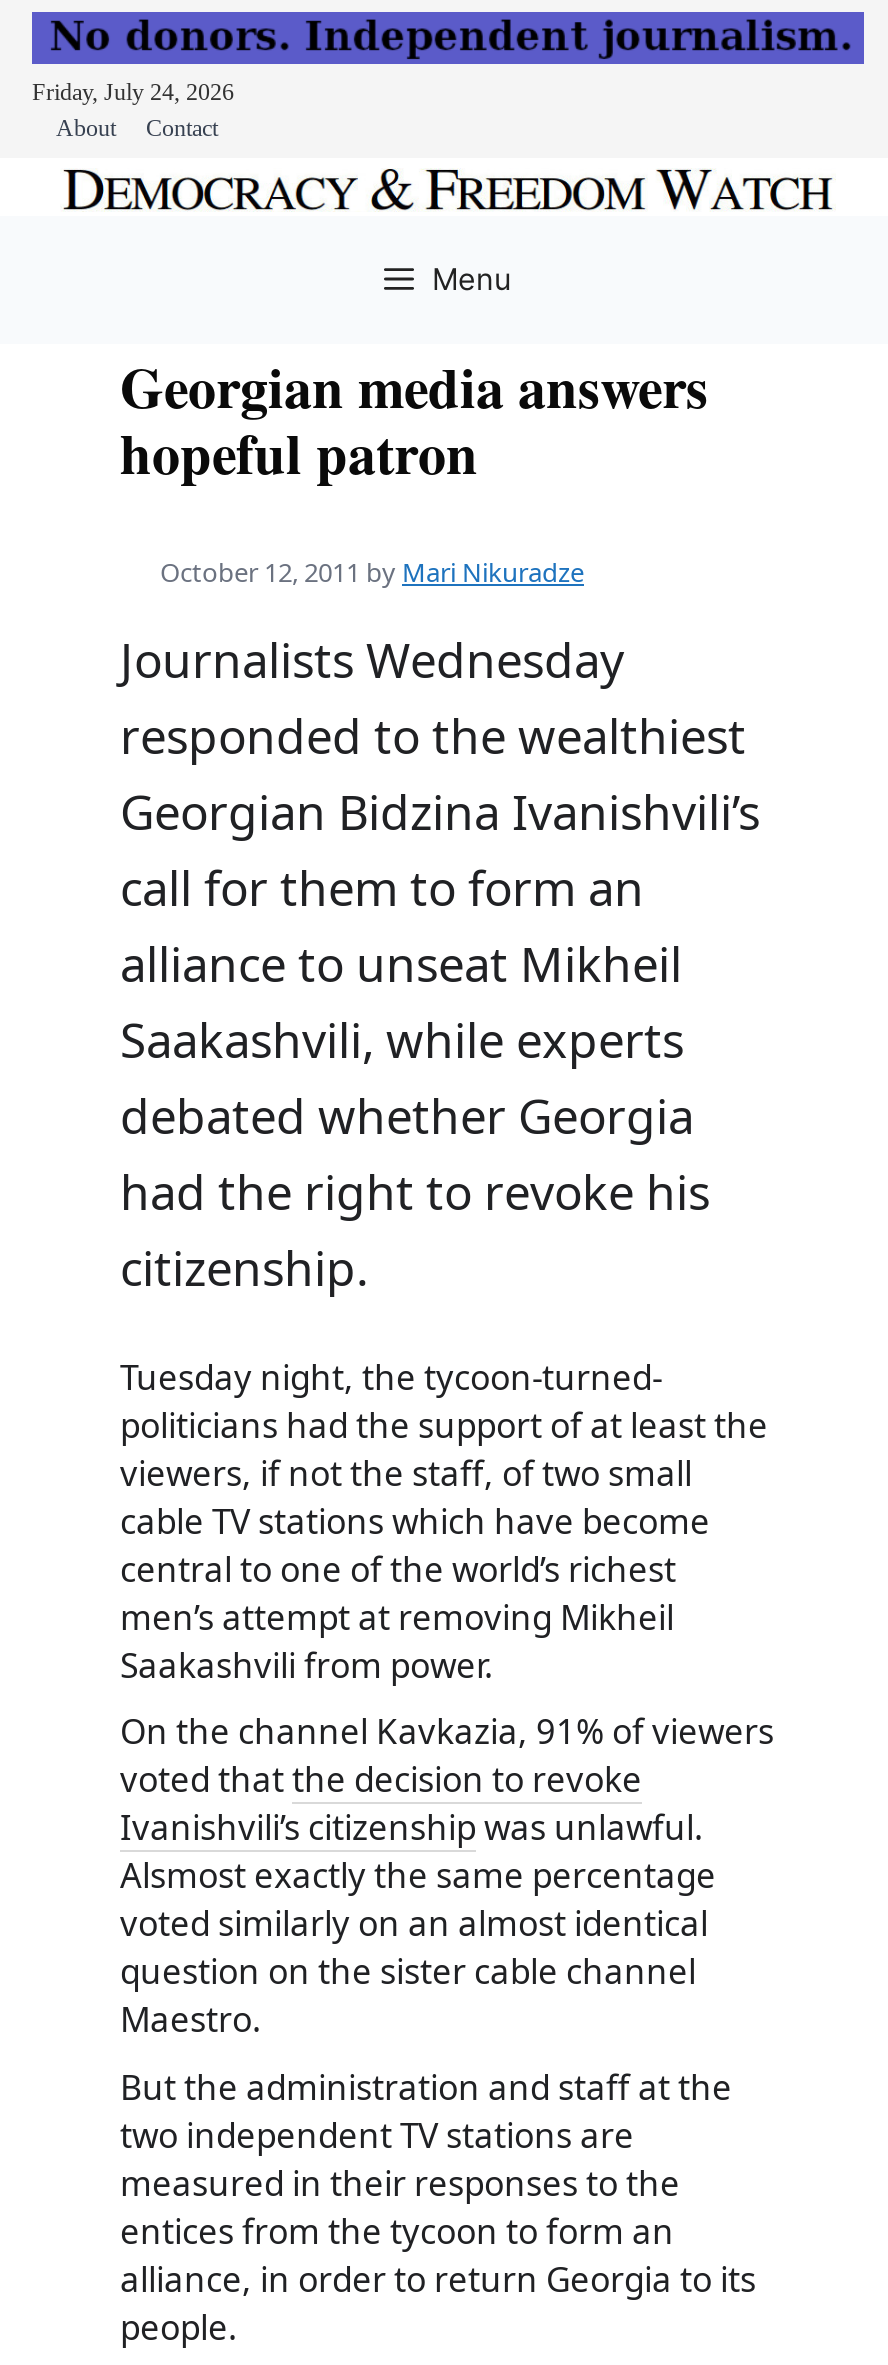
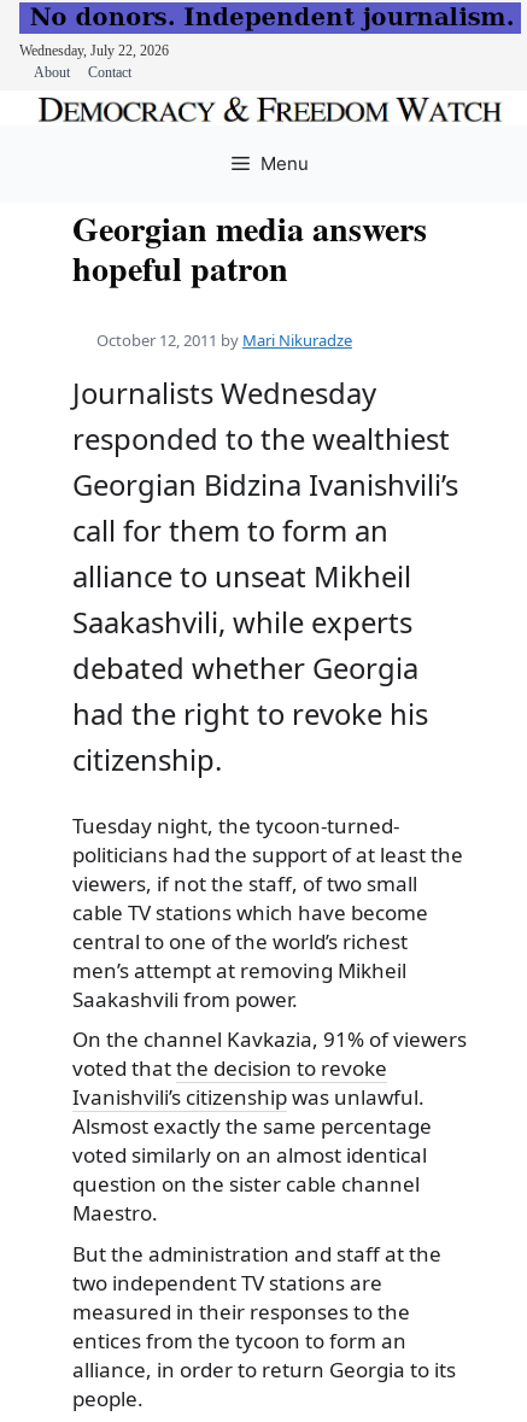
- Friday, July 24, 2026
+ Wednesday, July 22, 2026
